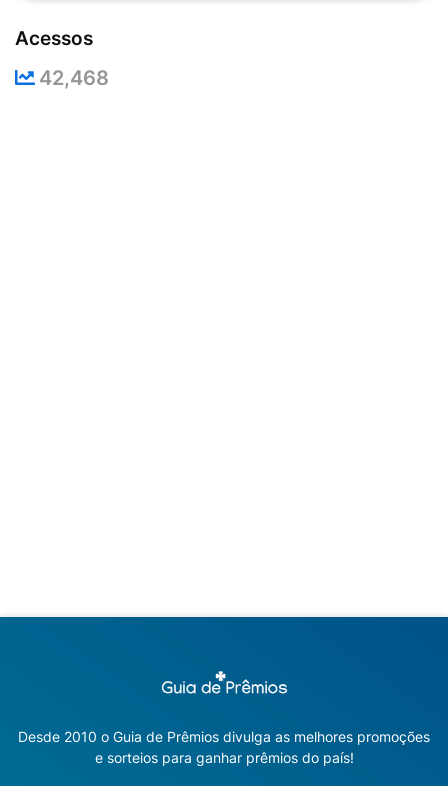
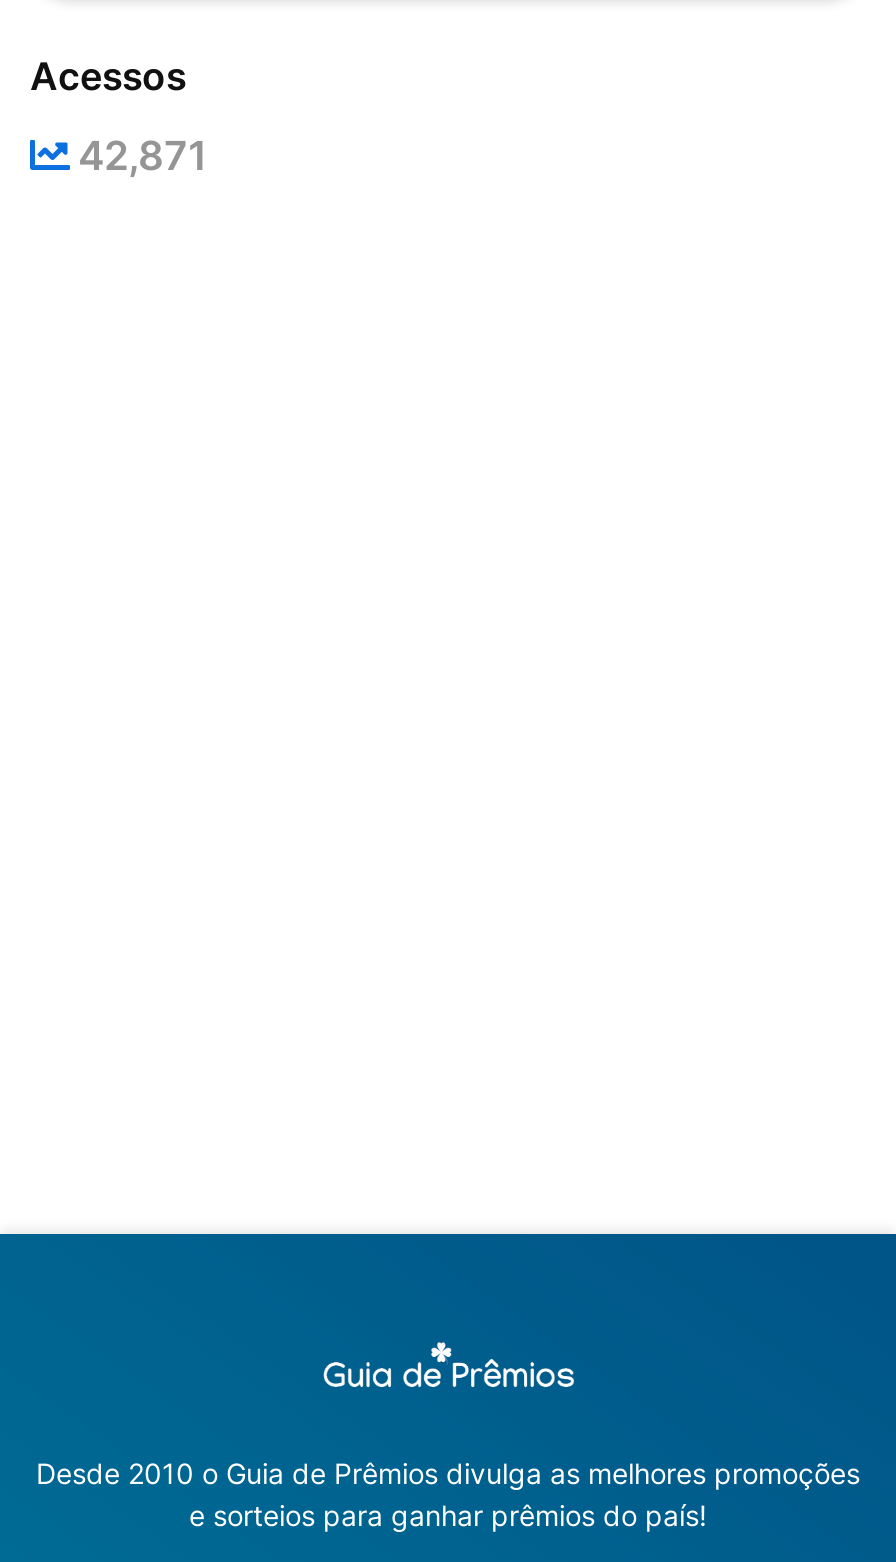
- 42,468
+ 42,871
